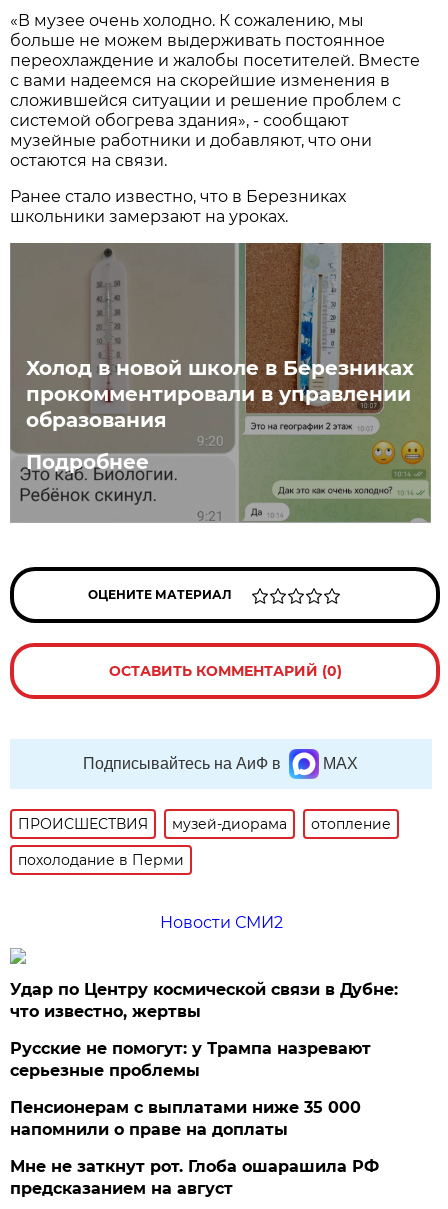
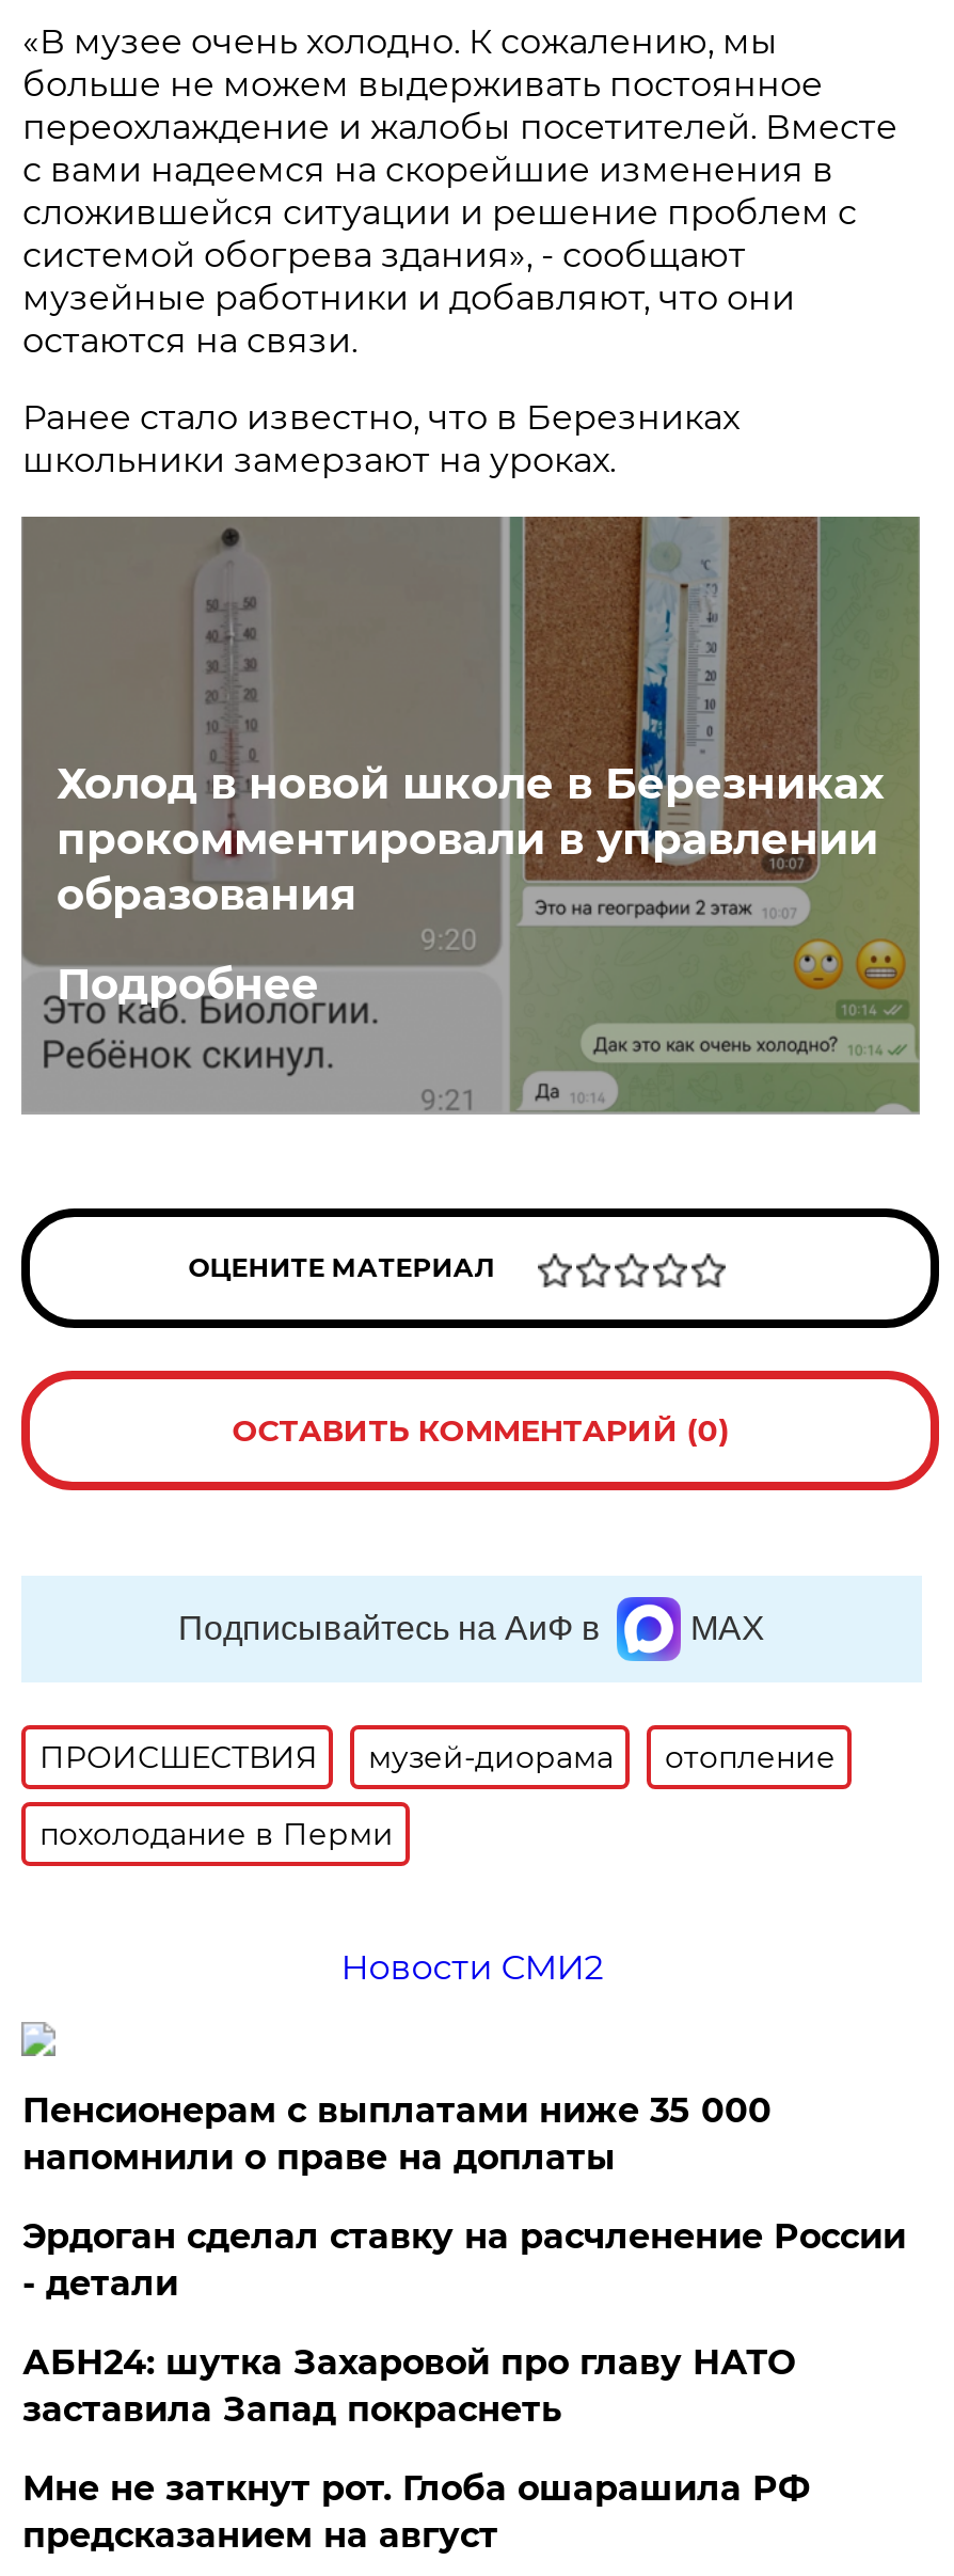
- Удар по Центру космической связи в Дубне:
- что известно, жертвы
- Русские не помогут: у Трампа назревают
- серьезные проблемы

moved up: Пенсионерам с выплатами ниже 35 000 | напомнили о праве на доплаты

+ Эрдоган сделал ставку на расчленение России
+ - детали
+ АБН24: шутка Захаровой про главу НАТО
+ заставила Запад покраснеть
